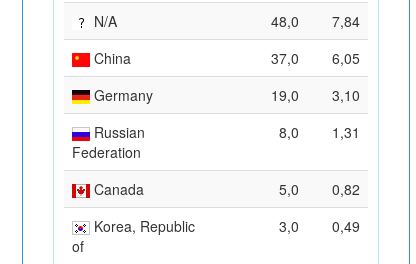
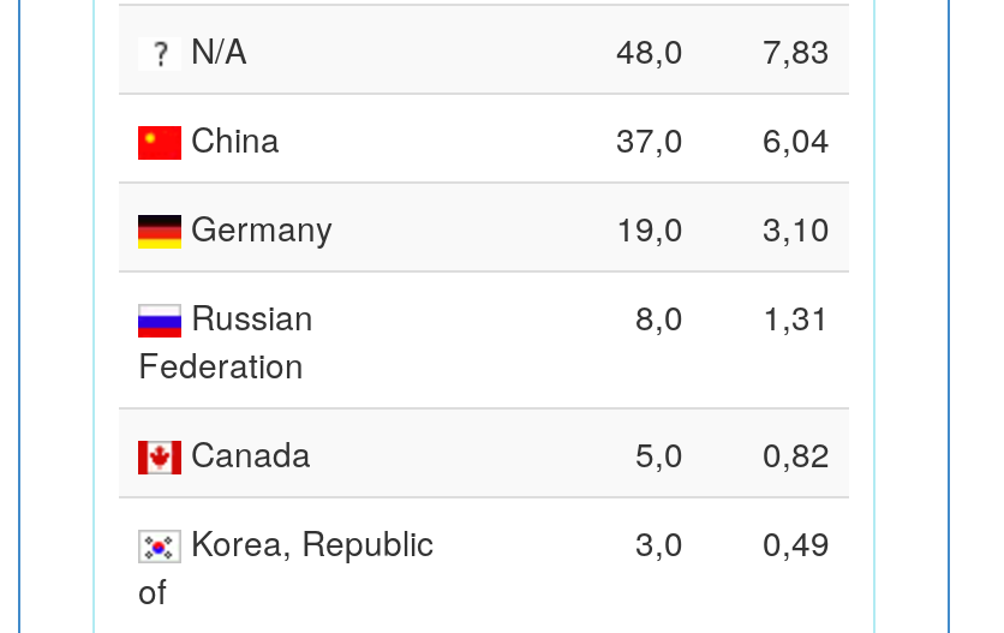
- 48,0 7,84
+ 48,0 7,83

- 37,0 6,05
+ 37,0 6,04
